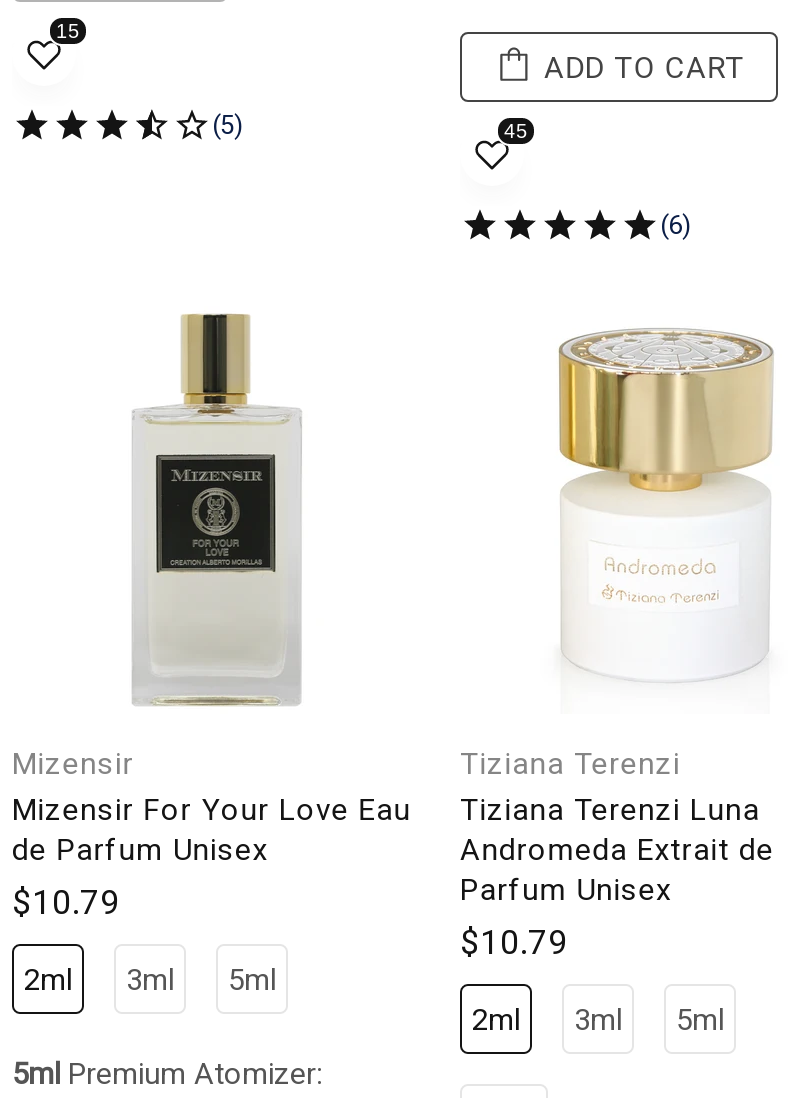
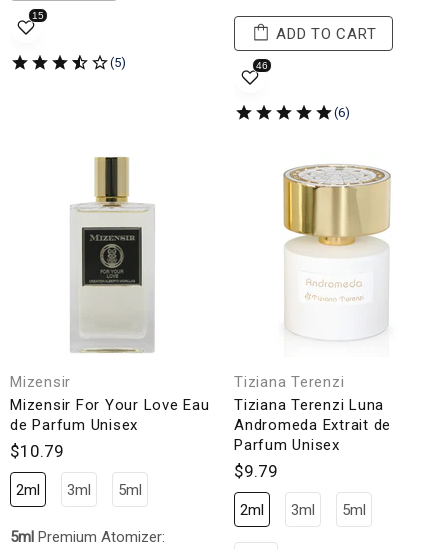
- $10.79
+ $9.79
